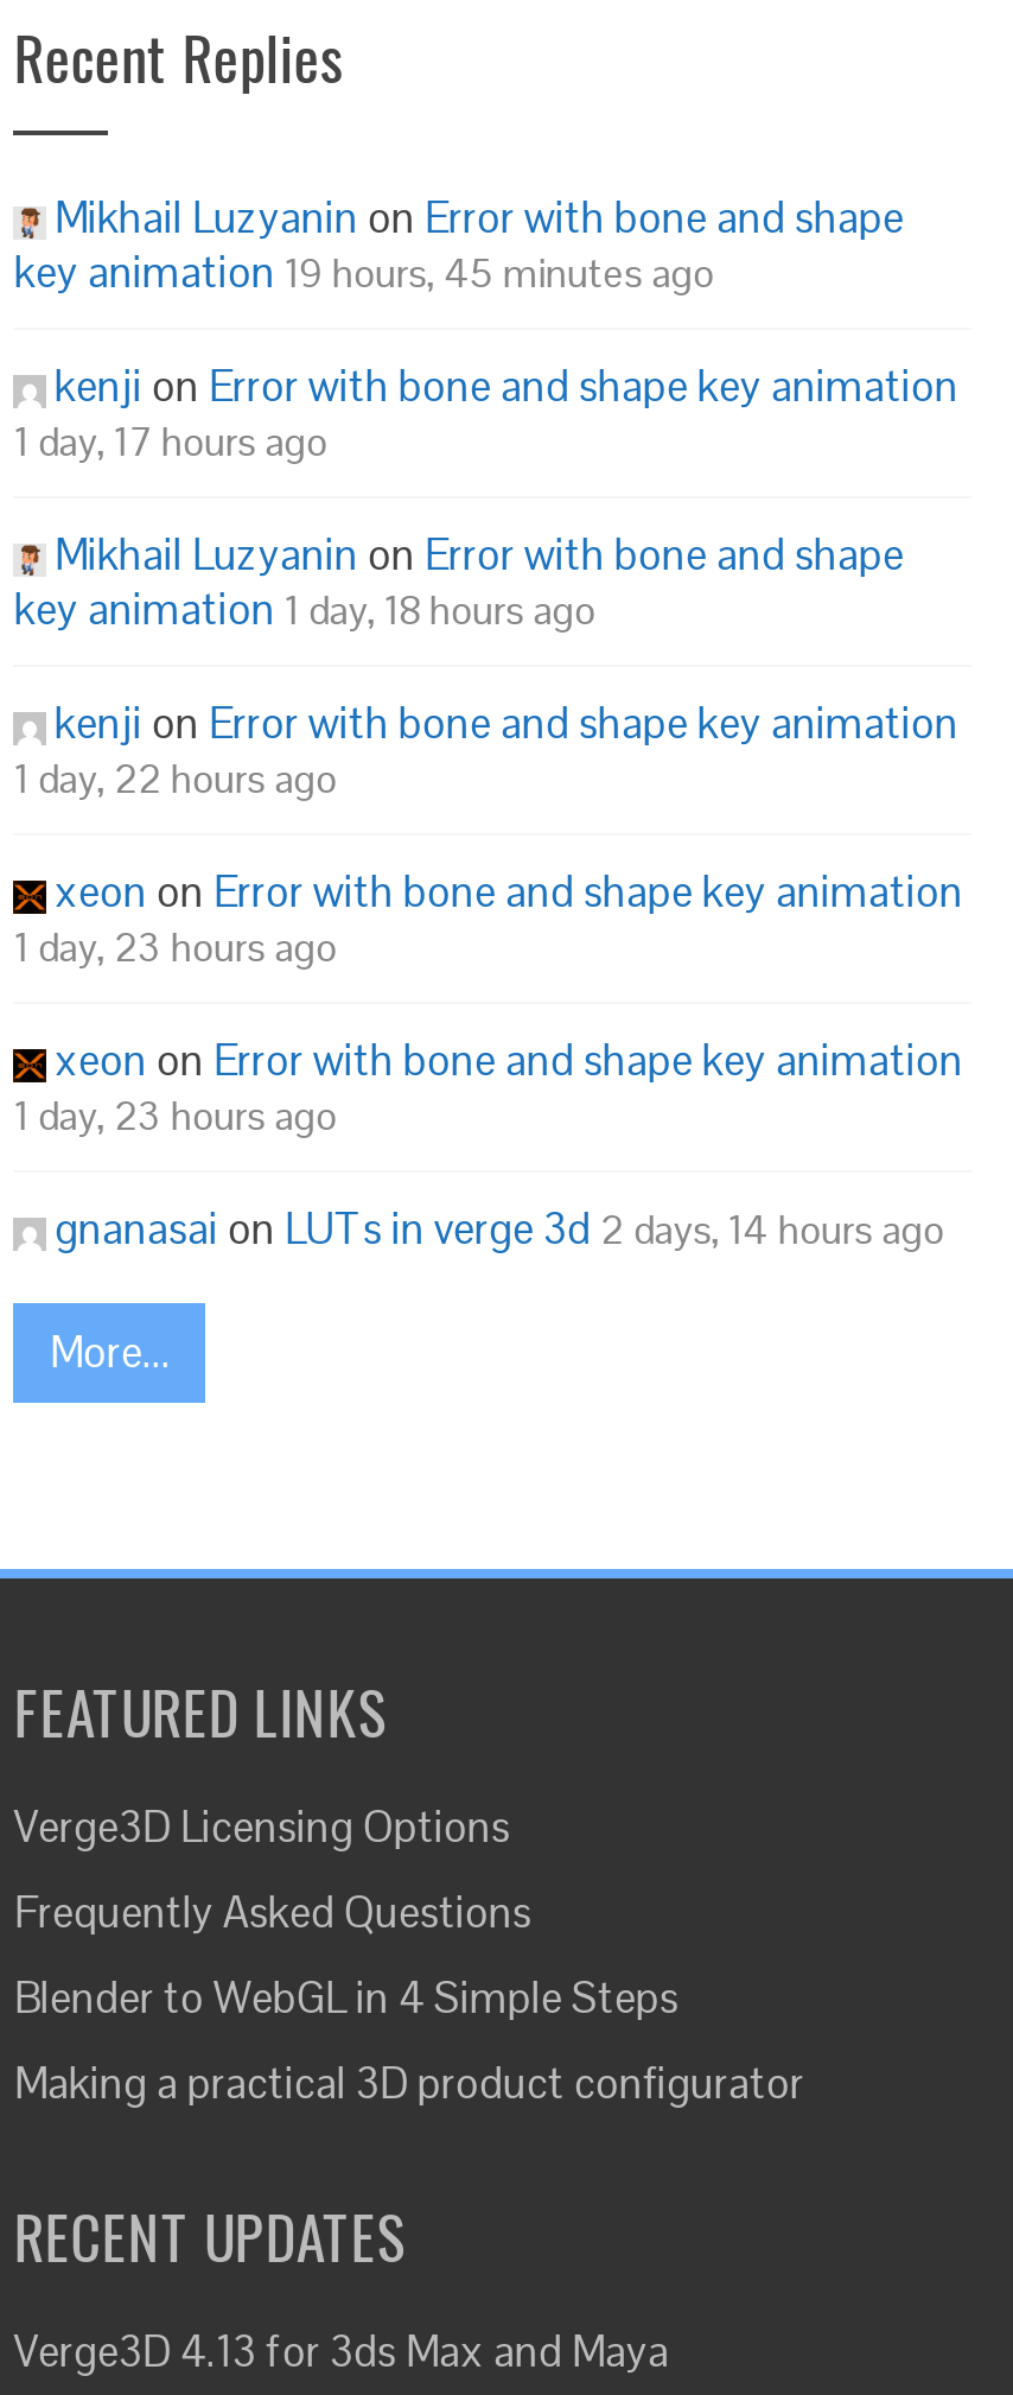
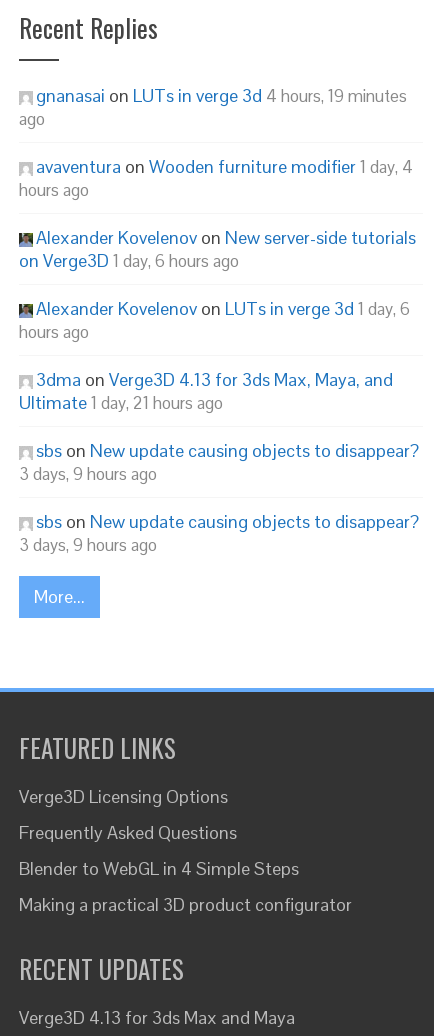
- Mikhail Luzyanin on Error with bone and shape
- key animation 19 hours, 45 minutes ago
+ gnanasai on LUTs in verge 3d 4 hours, 19 minutes
+ ago

- kenji on Error with bone and shape key animation
- 1 day, 17 hours ago
+ avaventura on Wooden furniture modifier 1 day, 4
+ hours ago

- Mikhail Luzyanin on Error with bone and shape
- key animation 1 day, 18 hours ago
+ Alexander Kovelenov on New server-side tutorials
+ on Verge3D 1 day, 6 hours ago

- kenji on Error with bone and shape key animation
- 1 day, 22 hours ago
+ Alexander Kovelenov on LUTs in verge 3d 1 day, 6
+ hours ago

- xeon on Error with bone and shape key animation
- 1 day, 23 hours ago
+ 3dma on Verge3D 4.13 for 3ds Max, Maya, and
+ Ultimate 1 day, 21 hours ago

- xeon on Error with bone and shape key animation
- 1 day, 23 hours ago
+ sbs on New update causing objects to disappear?
+ 3 days, 9 hours ago

- gnanasai on LUTs in verge 3d 2 days, 14 hours ago
+ sbs on New update causing objects to disappear?
+ 3 days, 9 hours ago
